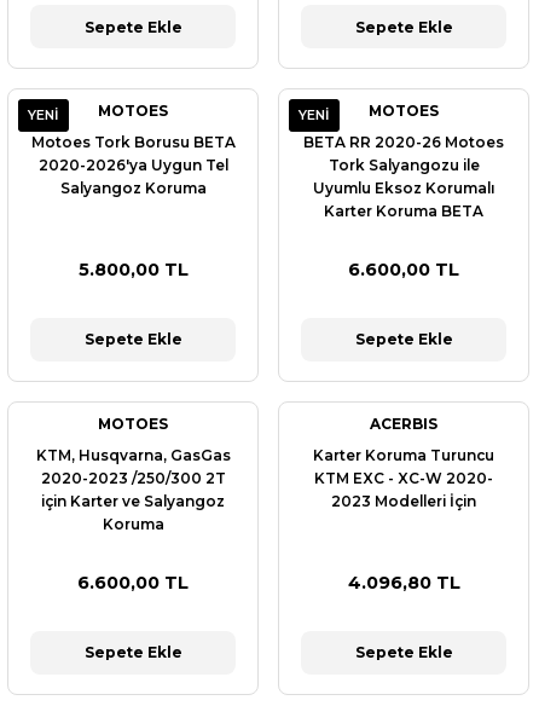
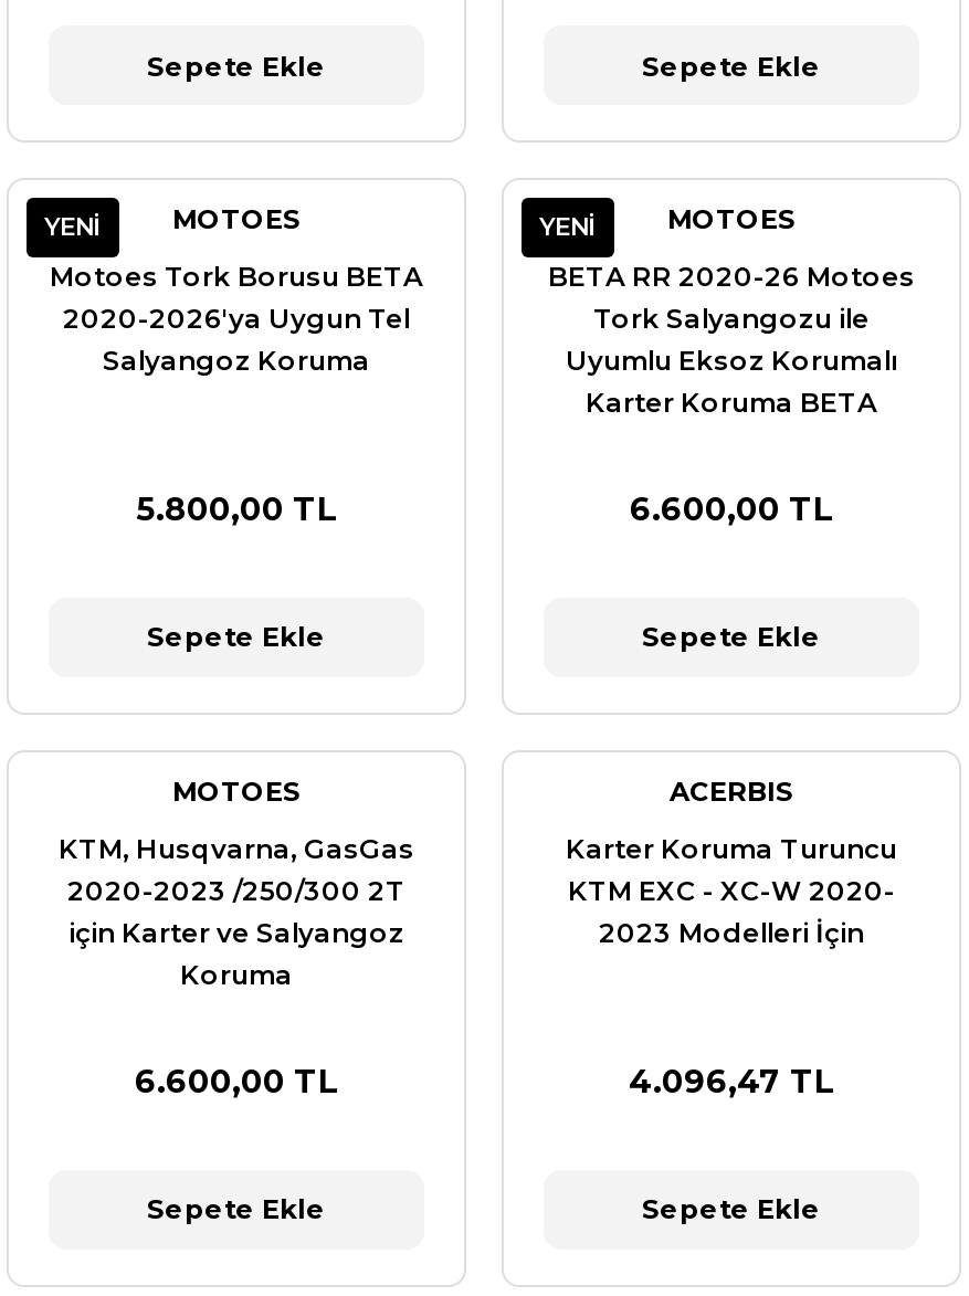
- 4.096,80 TL
+ 4.096,47 TL
